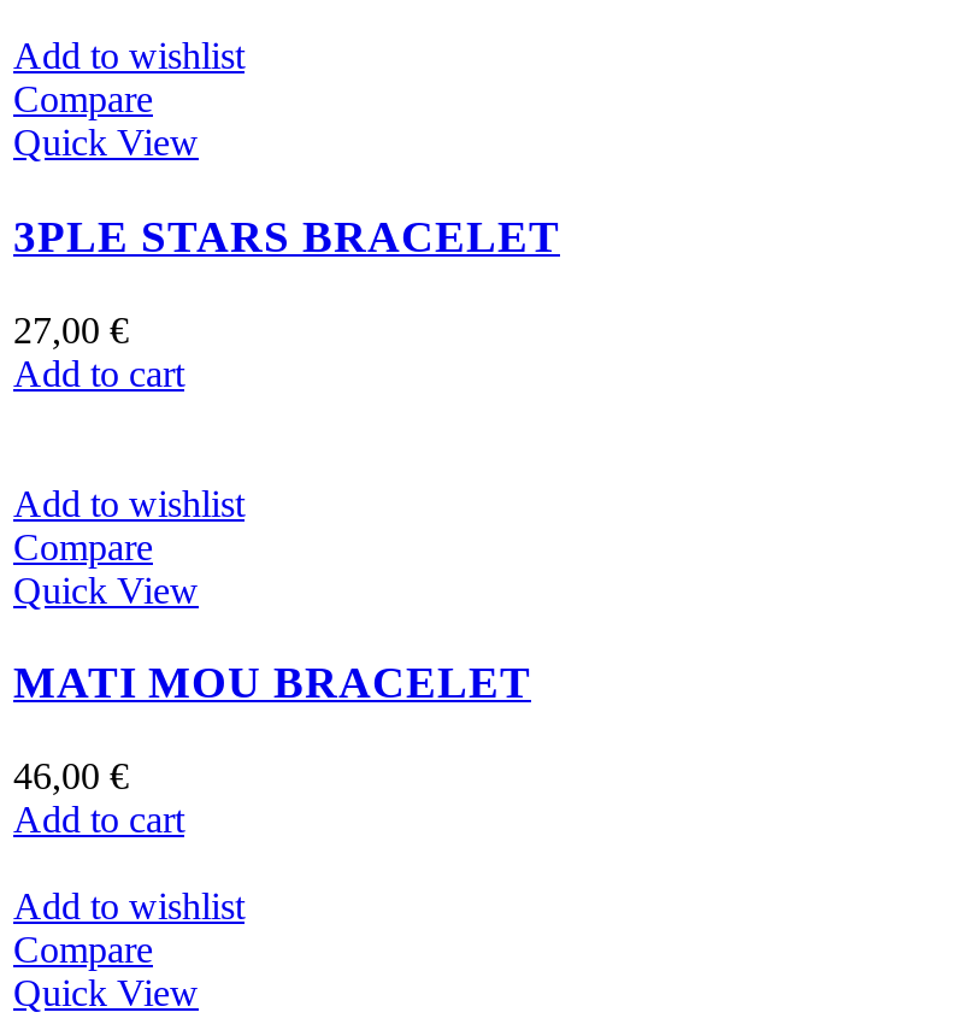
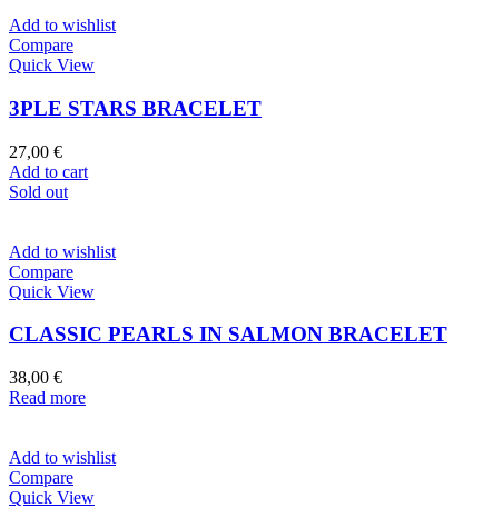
+ Sold out

- MATI MOU BRACELET
+ CLASSIC PEARLS IN SALMON BRACELET

- 46,00 €
- Add to cart
+ 38,00 €
+ Read more
